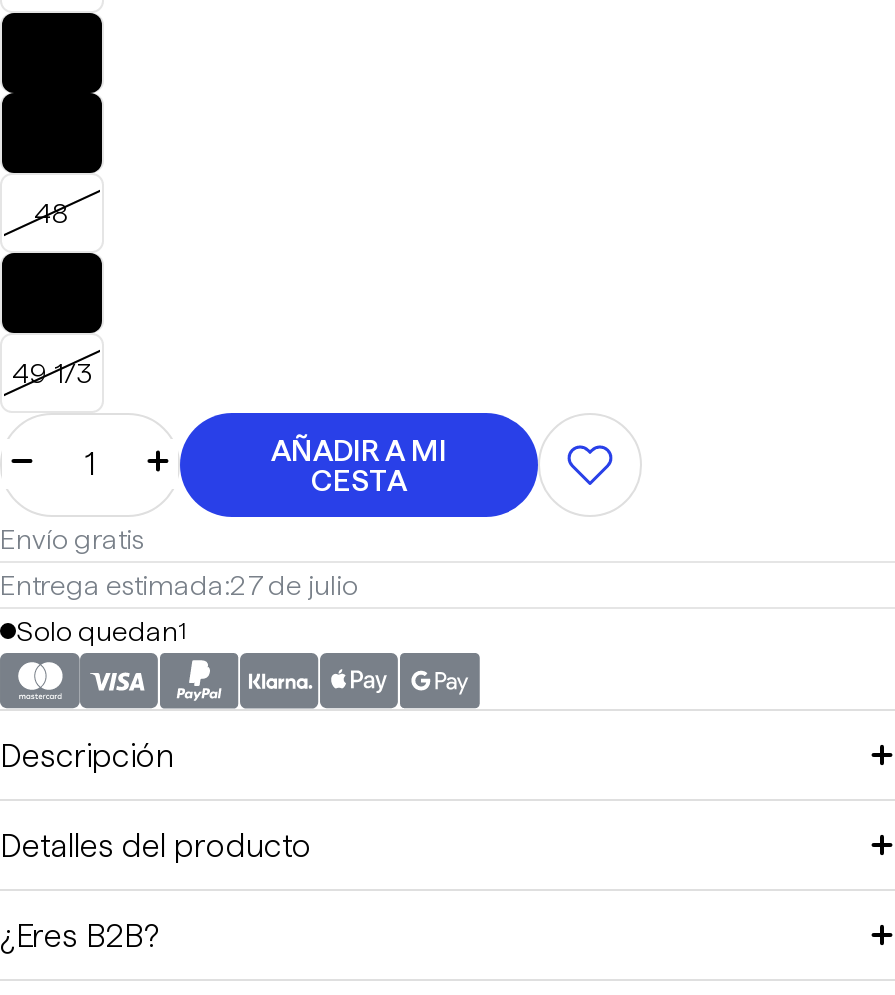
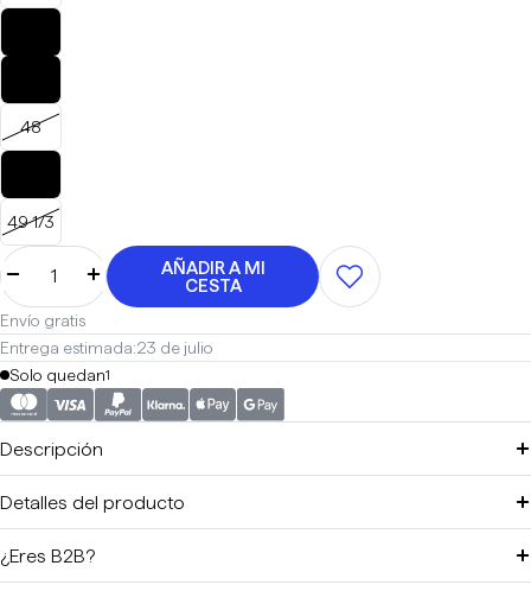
- Entrega estimada:27 de julio
+ Entrega estimada:23 de julio
